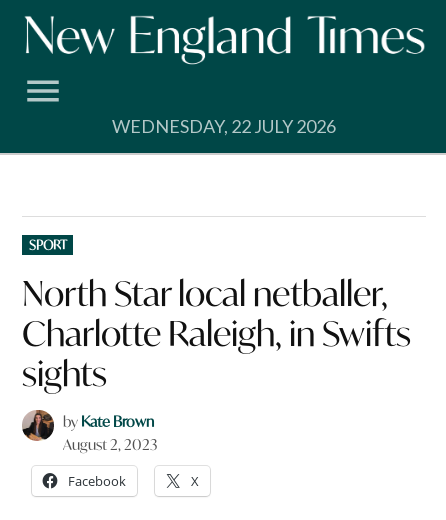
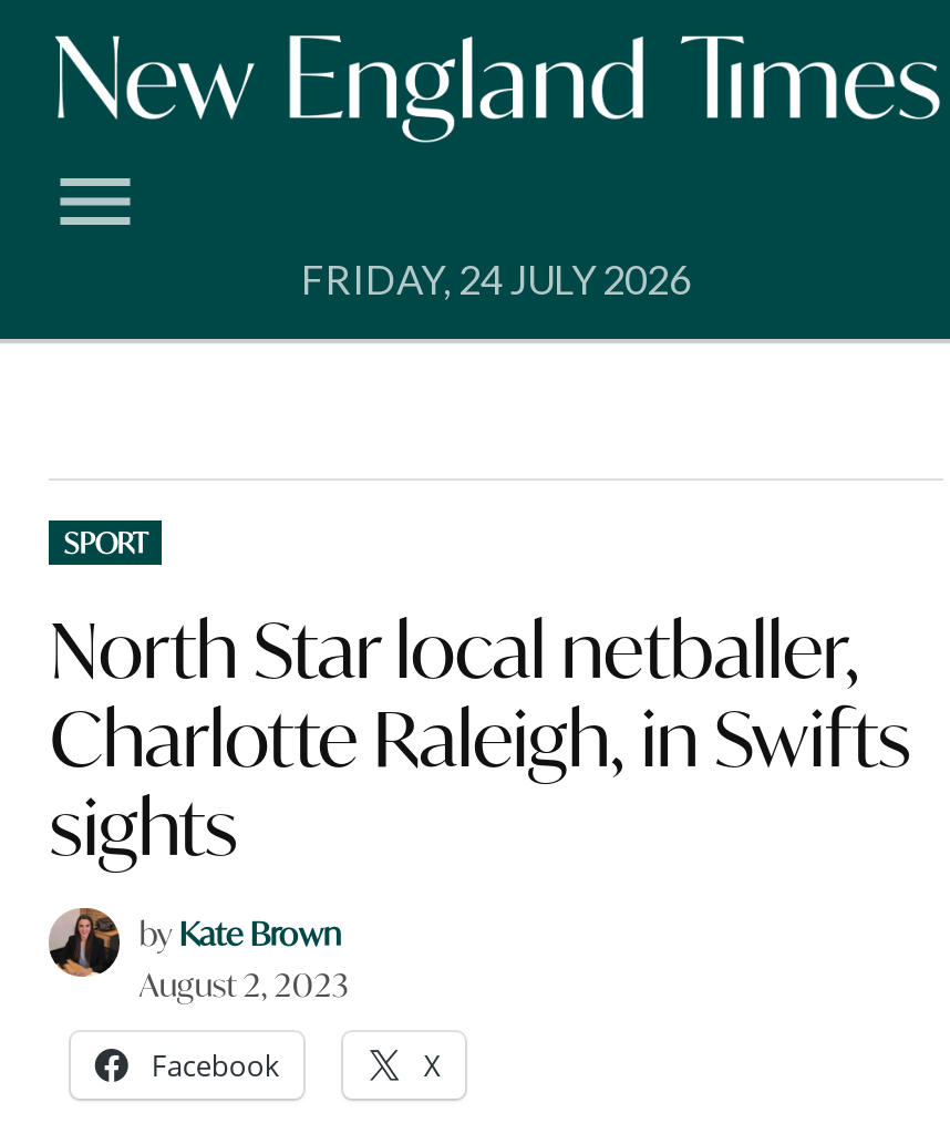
- WEDNESDAY, 22 JULY 2026
+ FRIDAY, 24 JULY 2026
